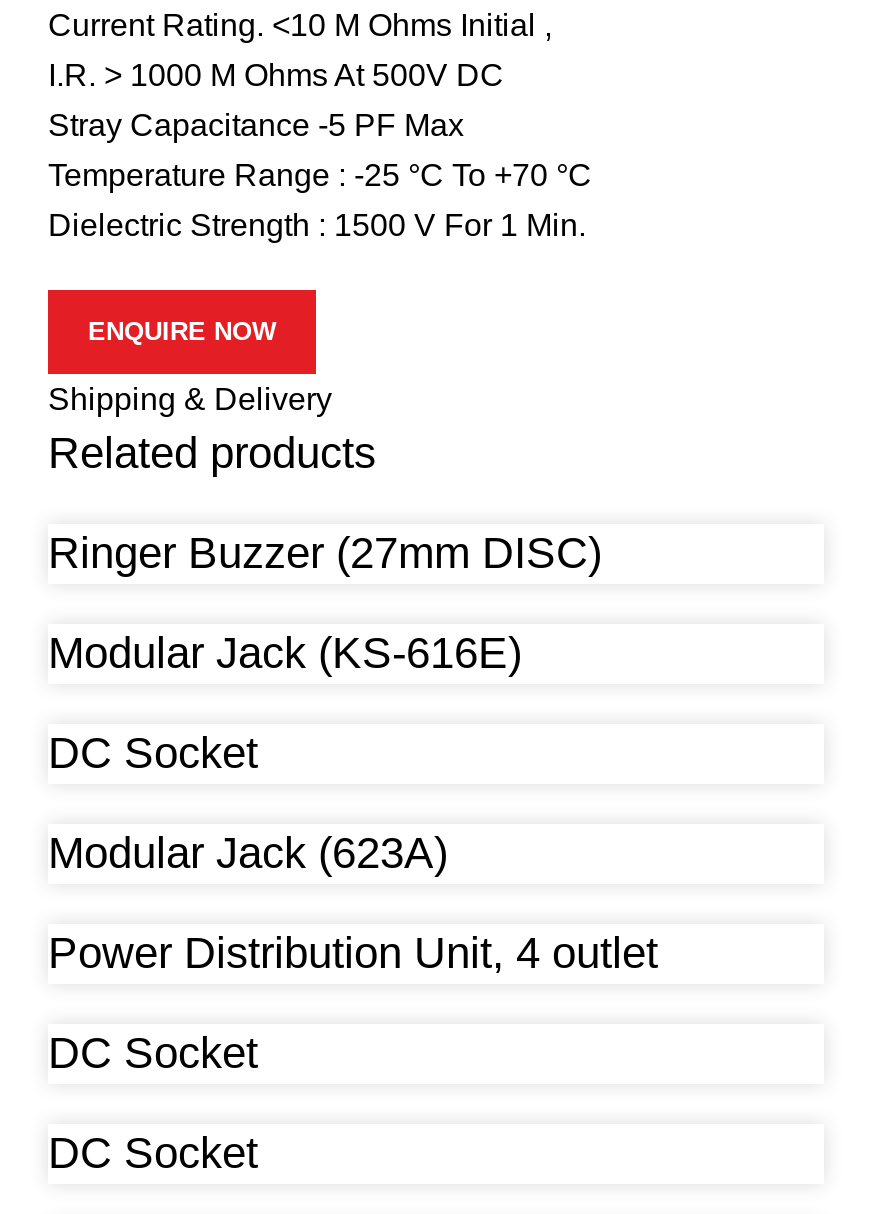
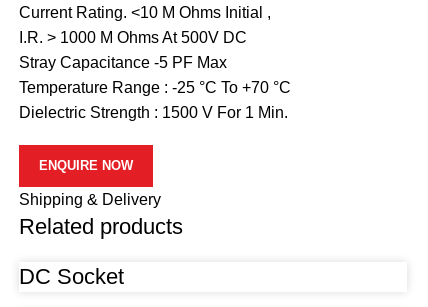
- Ringer Buzzer (27mm DISC)
- Modular Jack (KS-616E)
- DC Socket
- Modular Jack (623A)
- Power Distribution Unit, 4 outlet
- DC Socket
